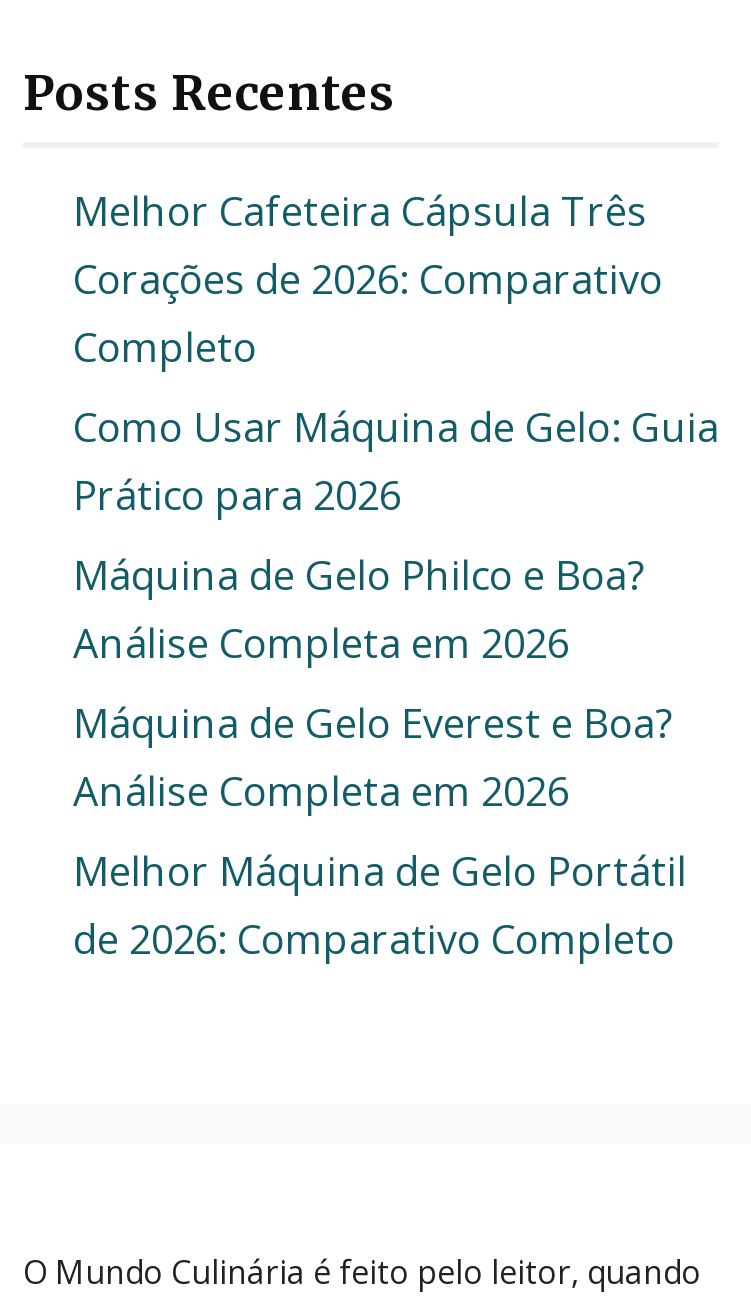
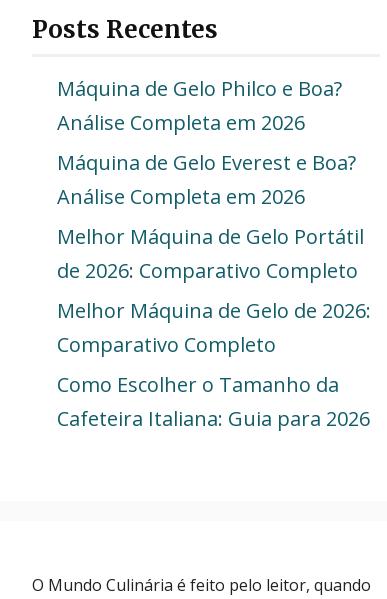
- Melhor Cafeteira Cápsula Três
- Corações de 2026: Comparativo
- Completo
- Como Usar Máquina de Gelo: Guia
- Prático para 2026

moved up: Máquina de Gelo Philco e Boa? | Análise Completa em 2026 | Máquina de Gelo Everest e Boa? | Análise Completa em 2026 | Melhor Máquina de Gelo Portátil | de 2026: Comparativo Completo

+ Melhor Máquina de Gelo de 2026:
+ Comparativo Completo
+ Como Escolher o Tamanho da
+ Cafeteira Italiana: Guia para 2026
